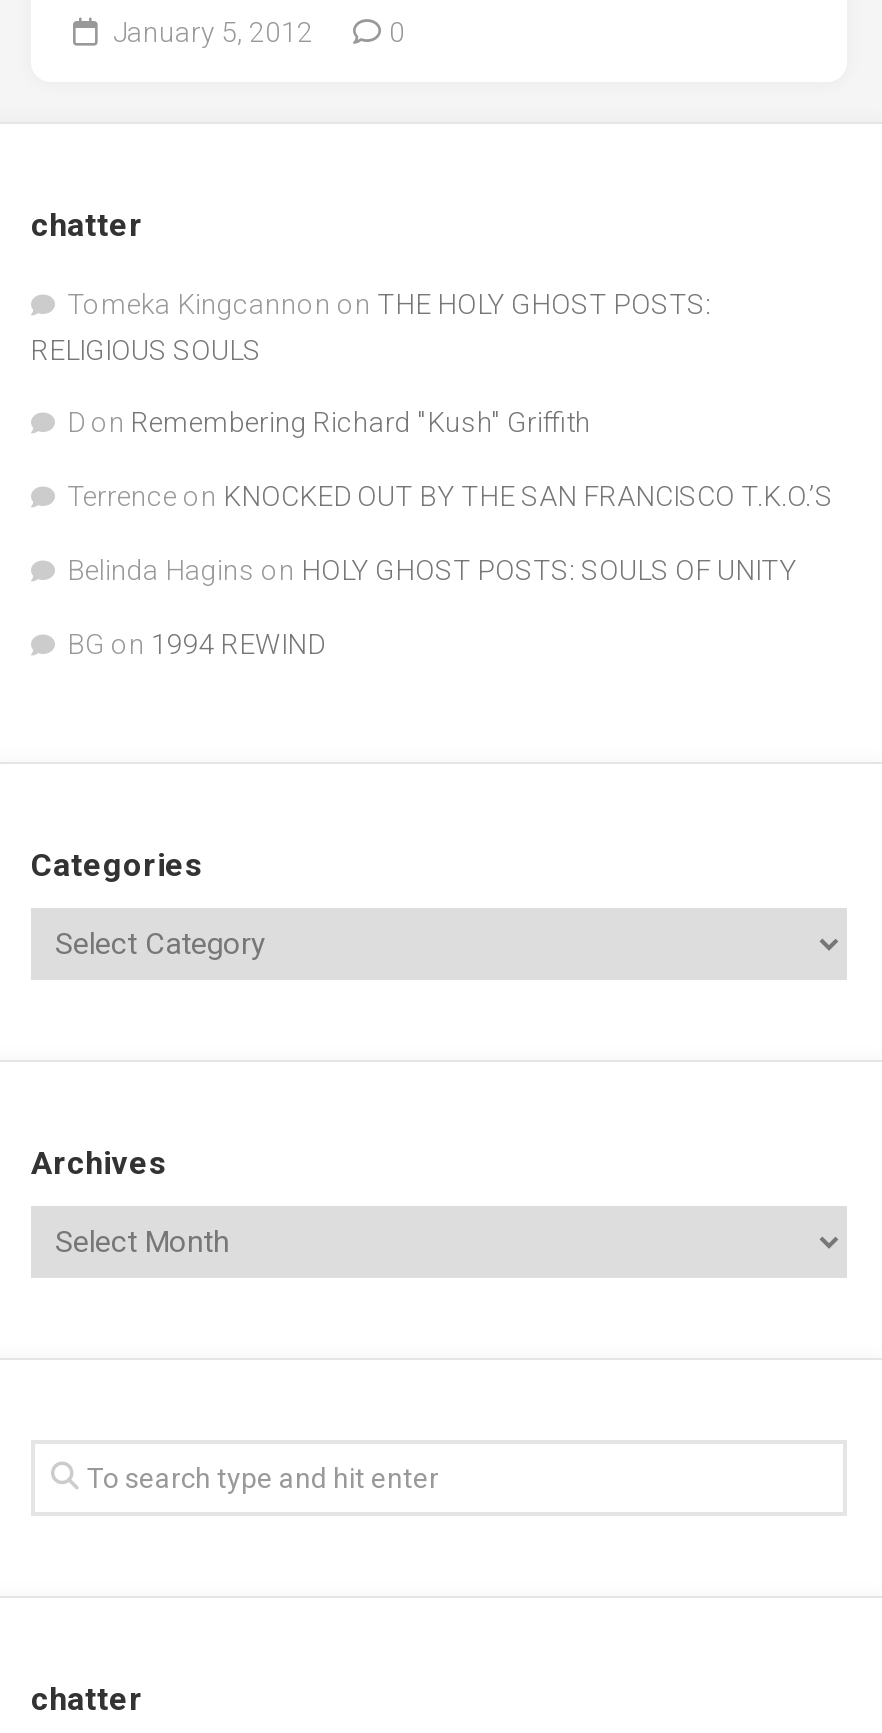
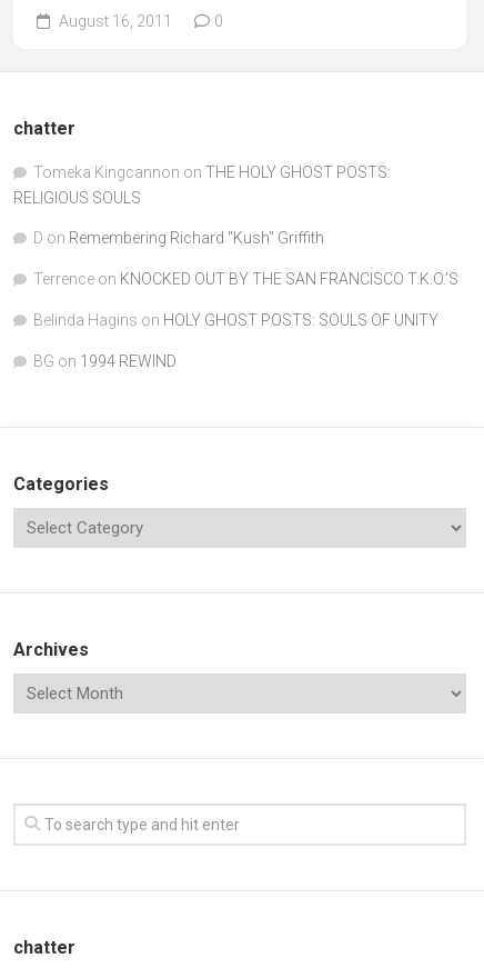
- January 5, 2012
+ August 16, 2011
